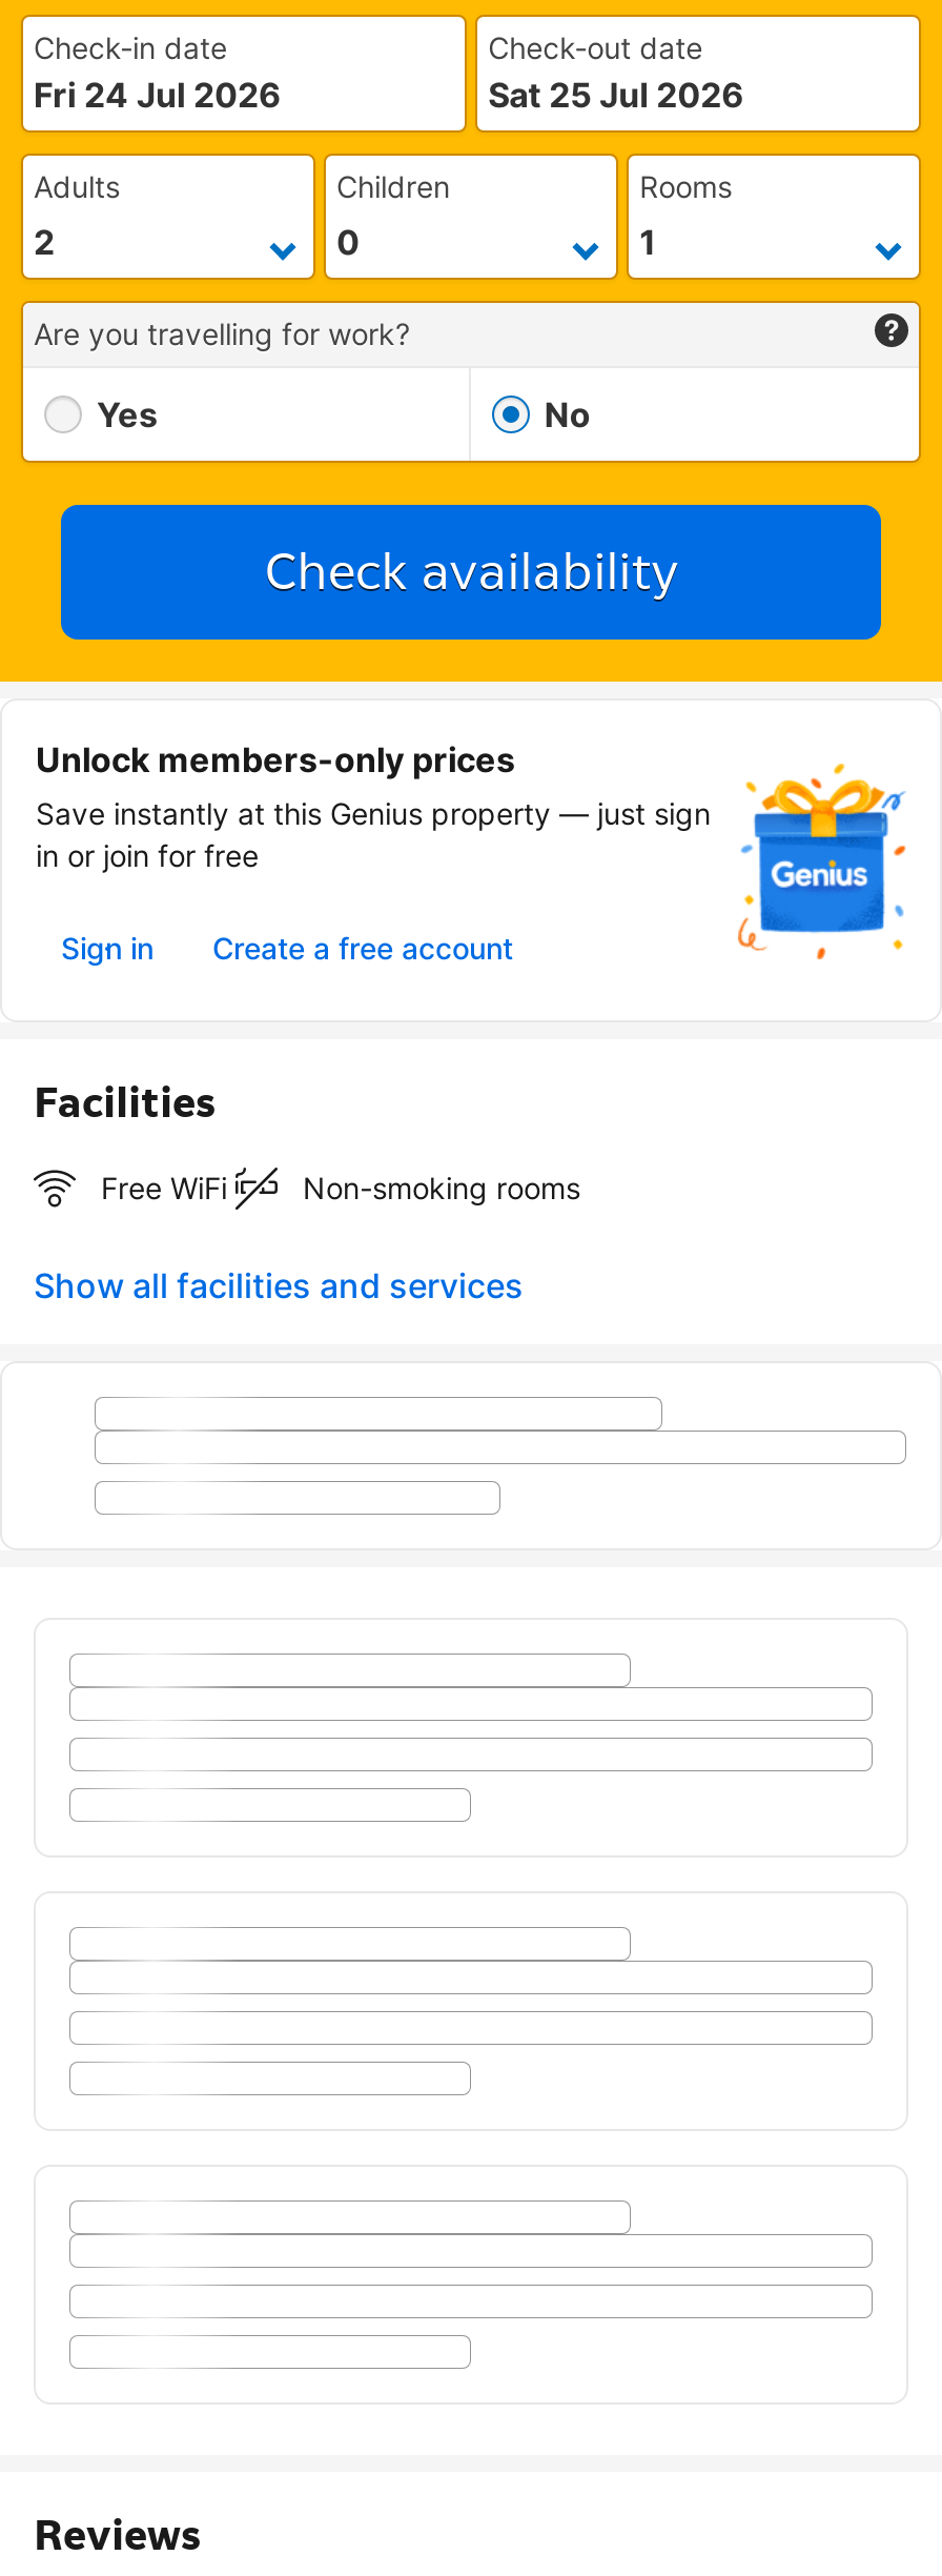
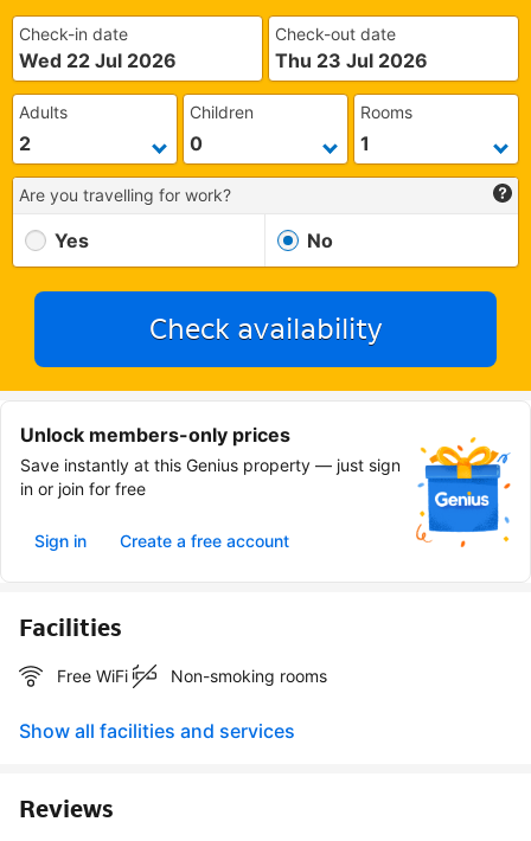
- Fri 24 Jul 2026
+ Wed 22 Jul 2026

- Sat 25 Jul 2026
+ Thu 23 Jul 2026
